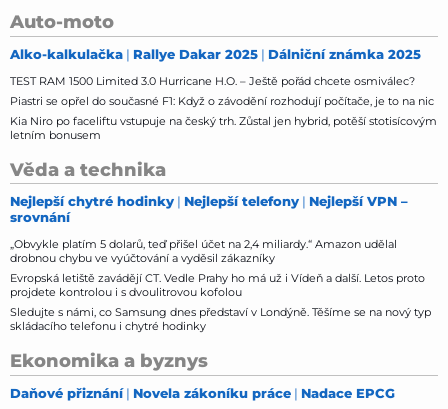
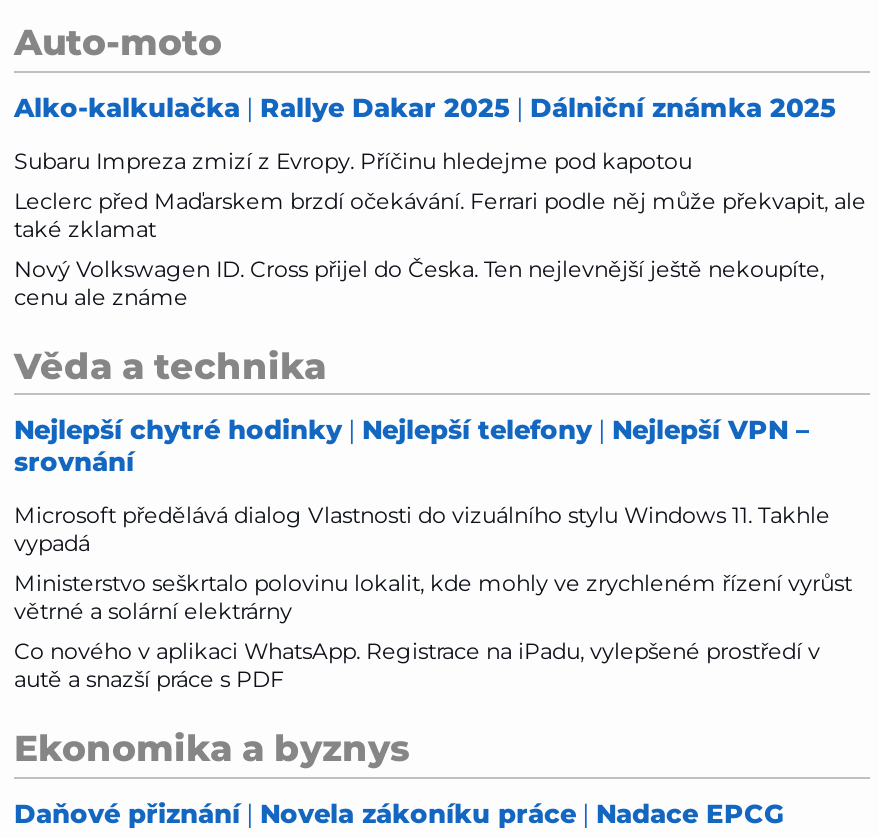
- TEST RAM 1500 Limited 3.0 Hurricane H.O. – Ještě pořád chcete osmiválec?
- Piastri se opřel do současné F1: Když o závodění rozhodují počítače, je to na nic
- Kia Niro po faceliftu vstupuje na český trh. Zůstal jen hybrid, potěší stotisícovým
- letním bonusem
+ Subaru Impreza zmizí z Evropy. Příčinu hledejme pod kapotou
+ Leclerc před Maďarskem brzdí očekávání. Ferrari podle něj může překvapit, ale
+ také zklamat
+ Nový Volkswagen ID. Cross přijel do Česka. Ten nejlevnější ještě nekoupíte,
+ cenu ale známe

- „Obvykle platím 5 dolarů, teď přišel účet na 2,4 miliardy.“ Amazon udělal
- drobnou chybu ve vyúčtování a vyděsil zákazníky
- Evropská letiště zavádějí CT. Vedle Prahy ho má už i Vídeň a další. Letos proto
- projdete kontrolou i s dvoulitrovou kofolou
- Sledujte s námi, co Samsung dnes představí v Londýně. Těšíme se na nový typ
- skládacího telefonu i chytré hodinky
+ Microsoft předělává dialog Vlastnosti do vizuálního stylu Windows 11. Takhle
+ vypadá
+ Ministerstvo seškrtalo polovinu lokalit, kde mohly ve zrychleném řízení vyrůst
+ větrné a solární elektrárny
+ Co nového v aplikaci WhatsApp. Registrace na iPadu, vylepšené prostředí v
+ autě a snazší práce s PDF
